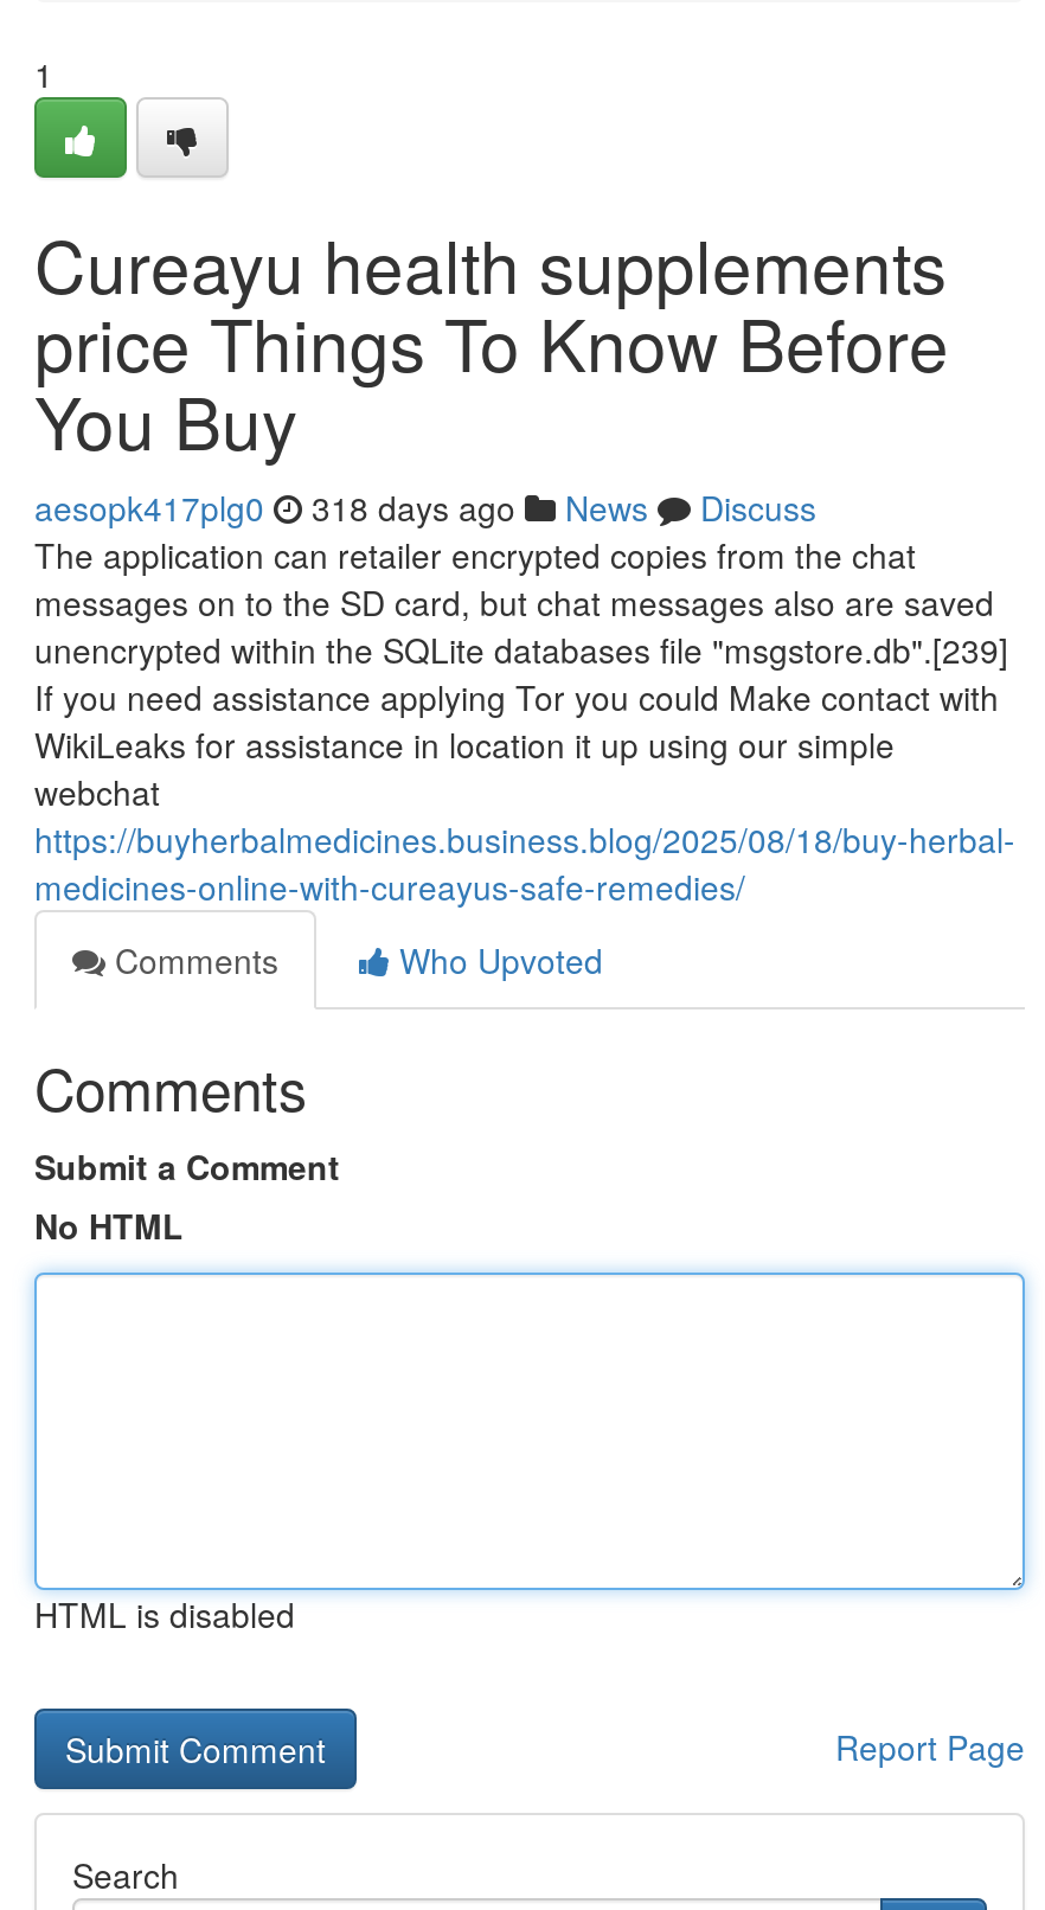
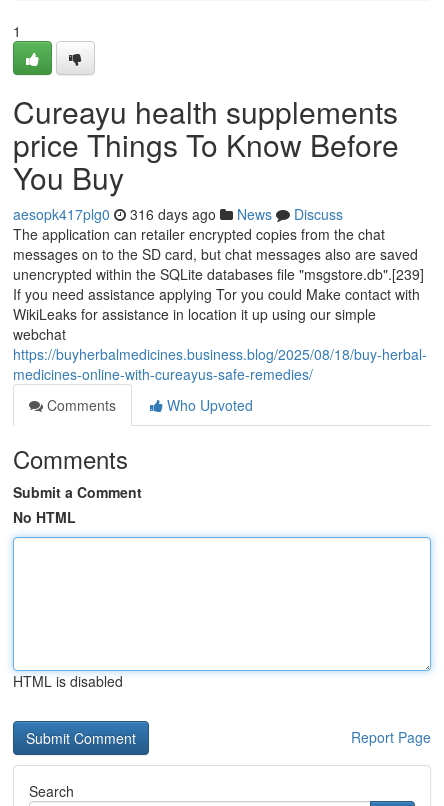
- aesopk417plg0 318 days ago News Discuss
+ aesopk417plg0 316 days ago News Discuss
